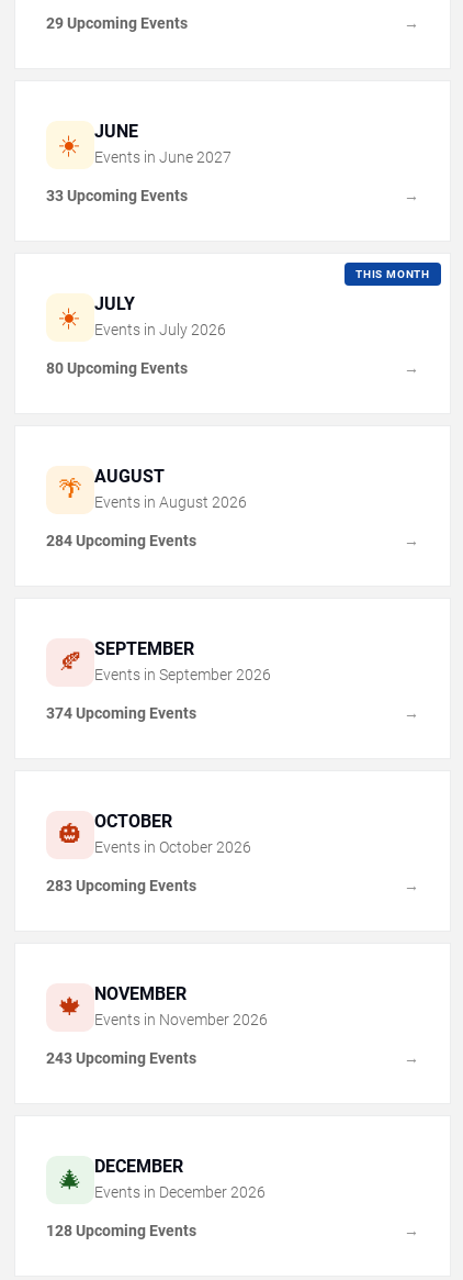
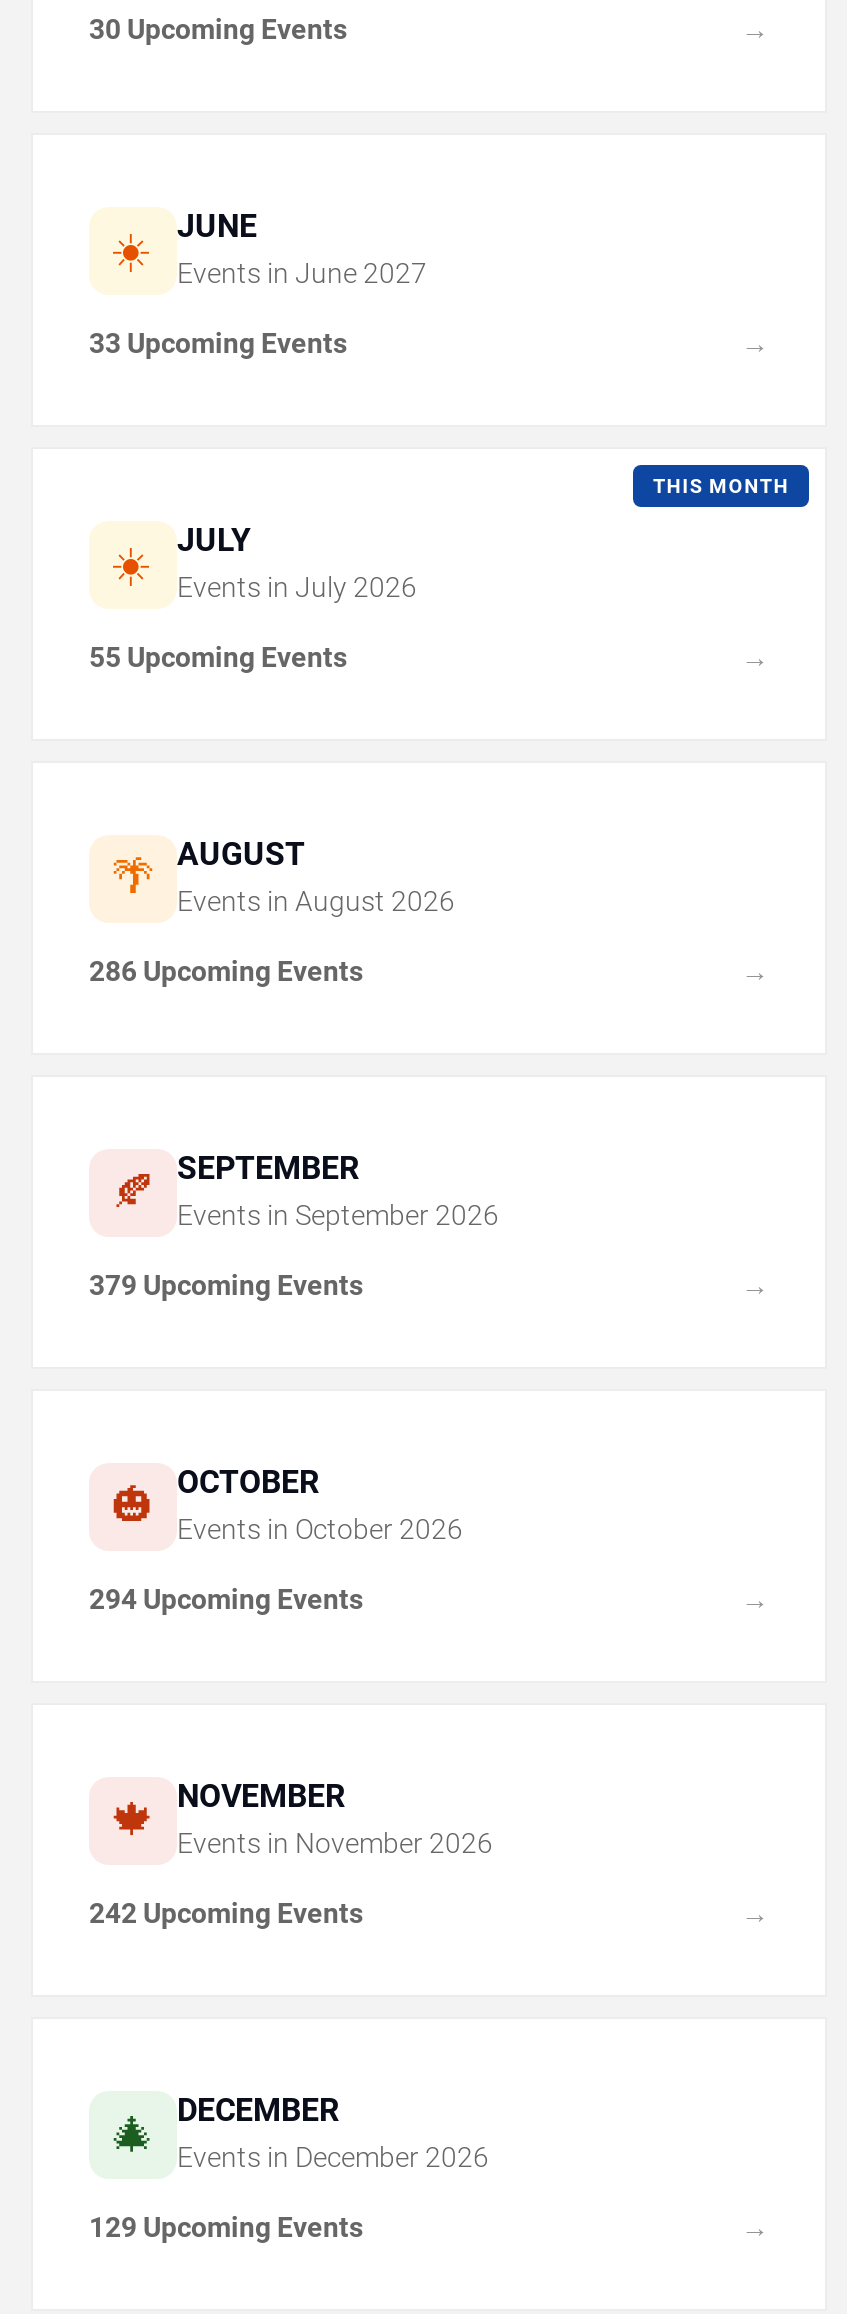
- 29 Upcoming Events
+ 30 Upcoming Events

- 80 Upcoming Events
+ 55 Upcoming Events

- 284 Upcoming Events
+ 286 Upcoming Events

- 374 Upcoming Events
+ 379 Upcoming Events

- 283 Upcoming Events
+ 294 Upcoming Events

- 243 Upcoming Events
+ 242 Upcoming Events

- 128 Upcoming Events
+ 129 Upcoming Events
